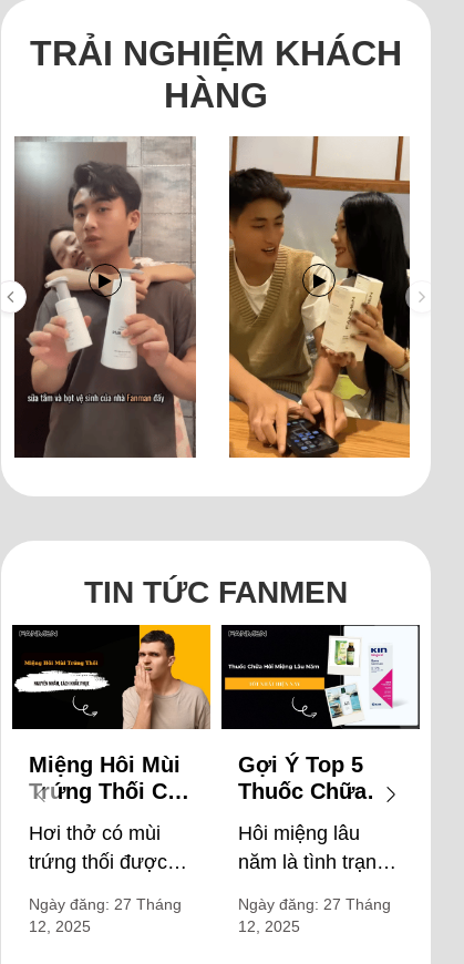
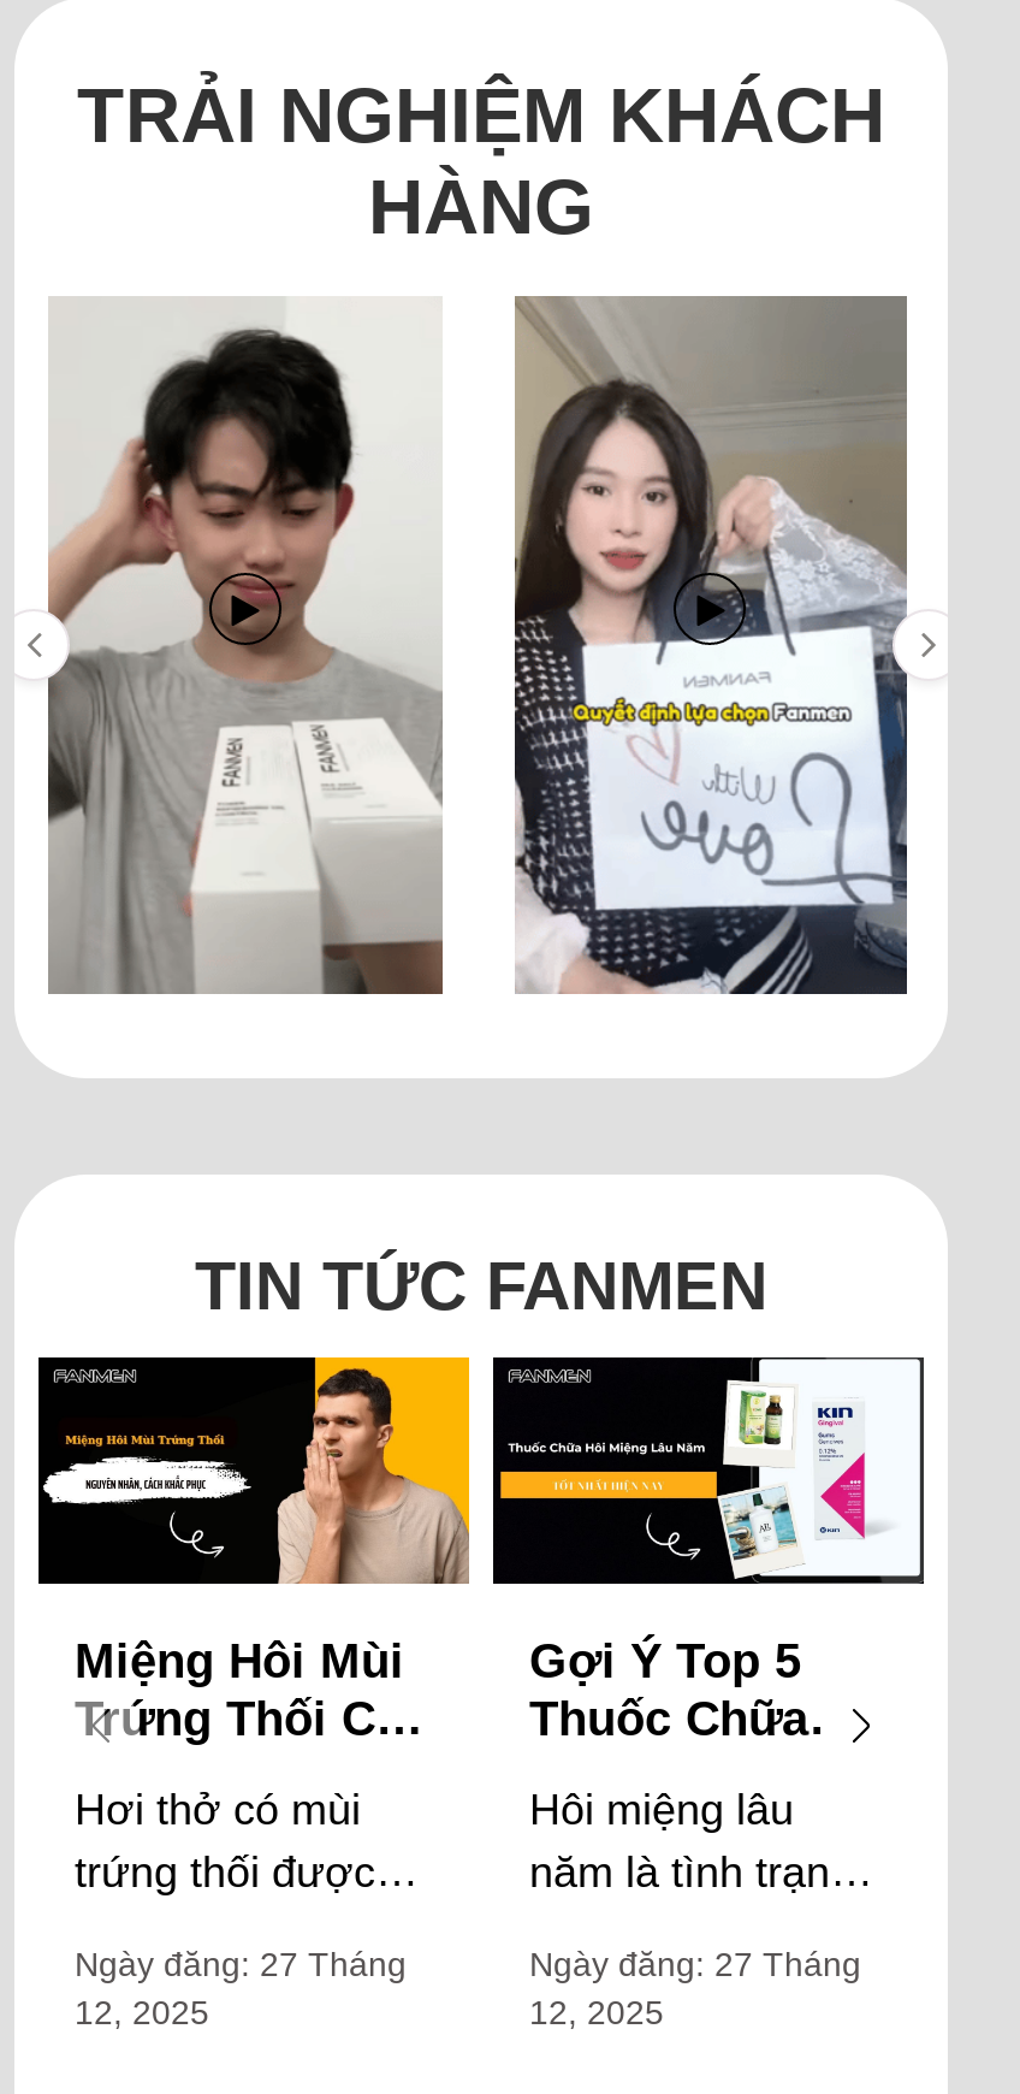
- [image]
+ [image]

- [image]
+ [image]
